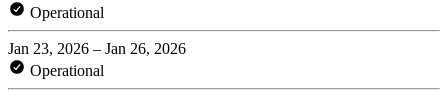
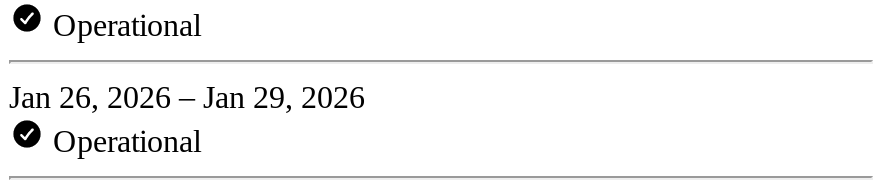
- Jan 23, 2026 – Jan 26, 2026
+ Jan 26, 2026 – Jan 29, 2026
